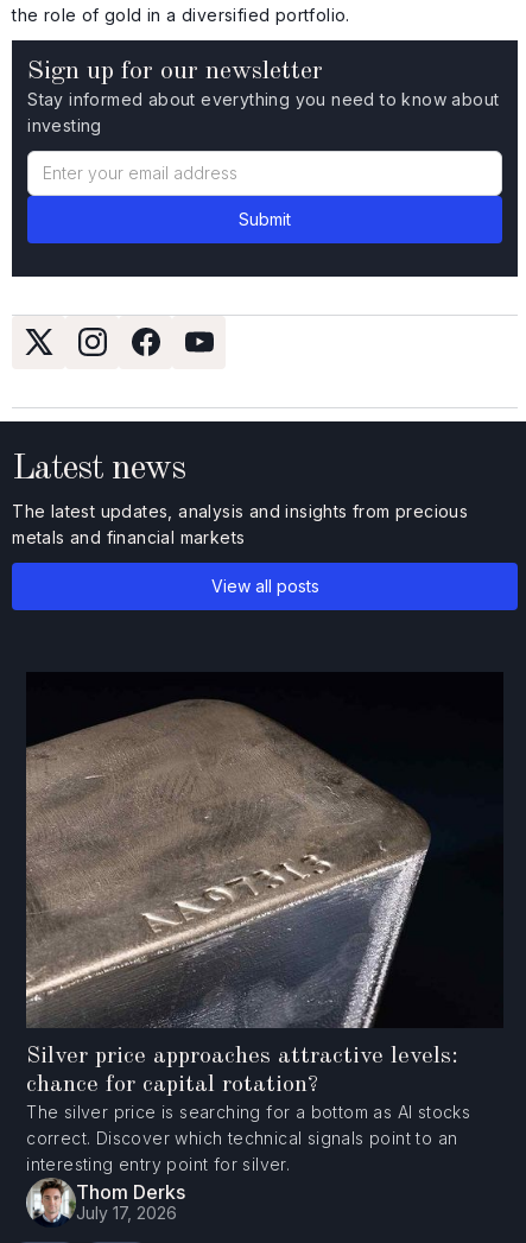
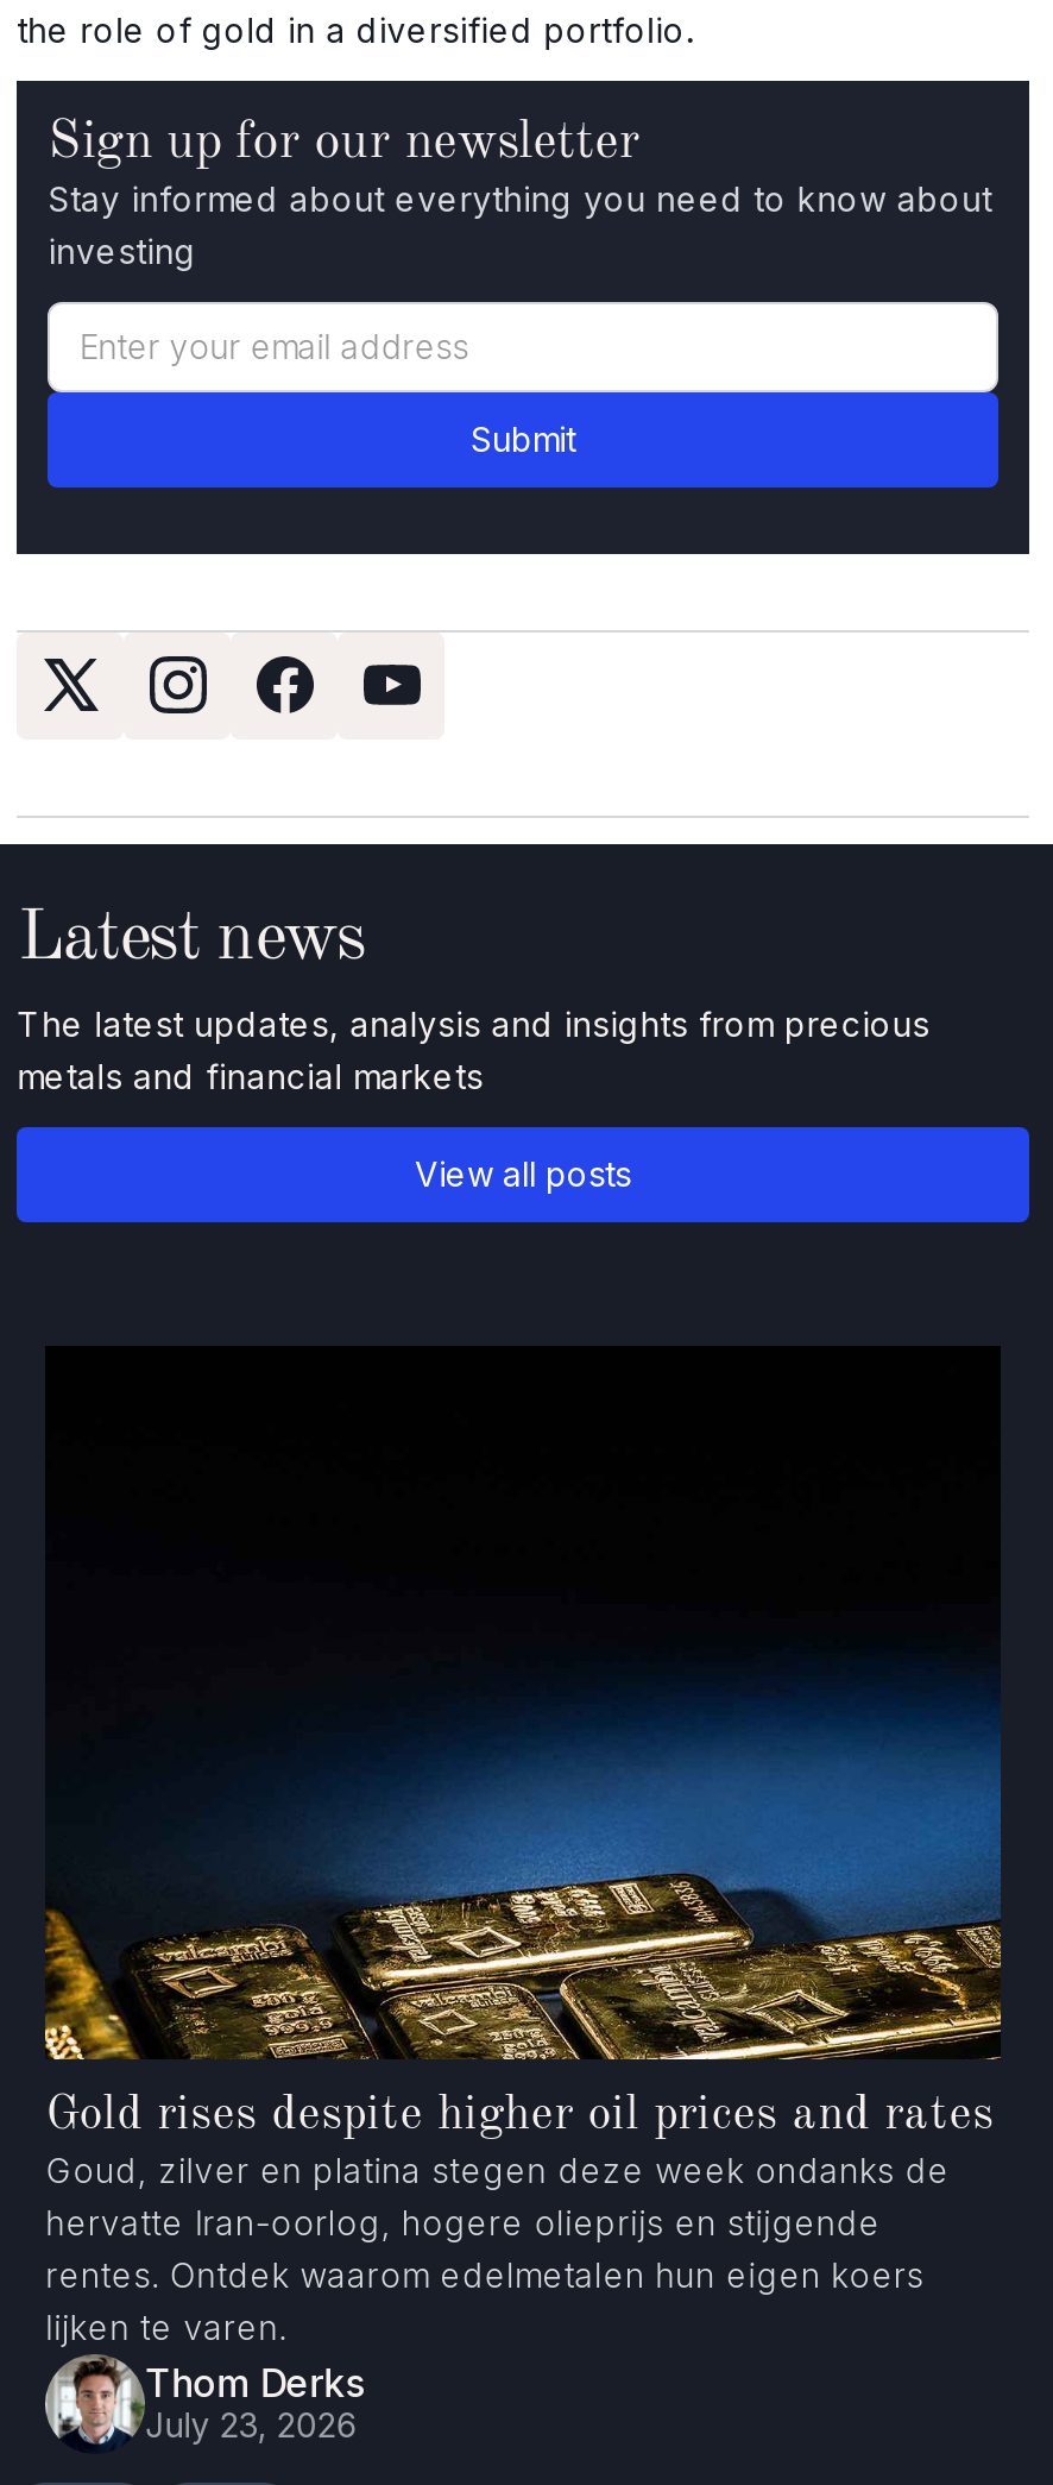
- [image]
- Silver price approaches attractive levels:
- chance for capital rotation?
- The silver price is searching for a bottom as AI stocks
- correct. Discover which technical signals point to an
- interesting entry point for silver.
+ [image]
+ Gold rises despite higher oil prices and rates
+ Goud, zilver en platina stegen deze week ondanks de
+ hervatte Iran-oorlog, hogere olieprijs en stijgende
+ rentes. Ontdek waarom edelmetalen hun eigen koers
+ lijken te varen.

- July 17, 2026
+ July 23, 2026
